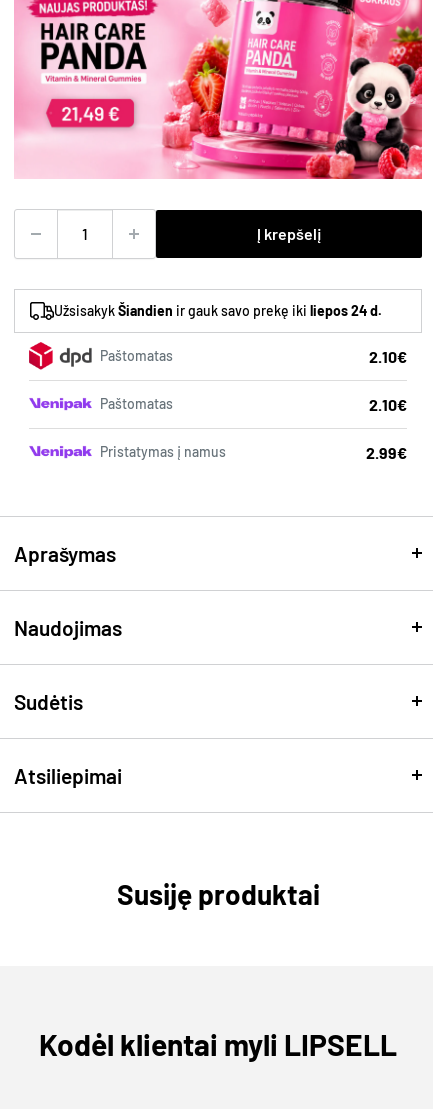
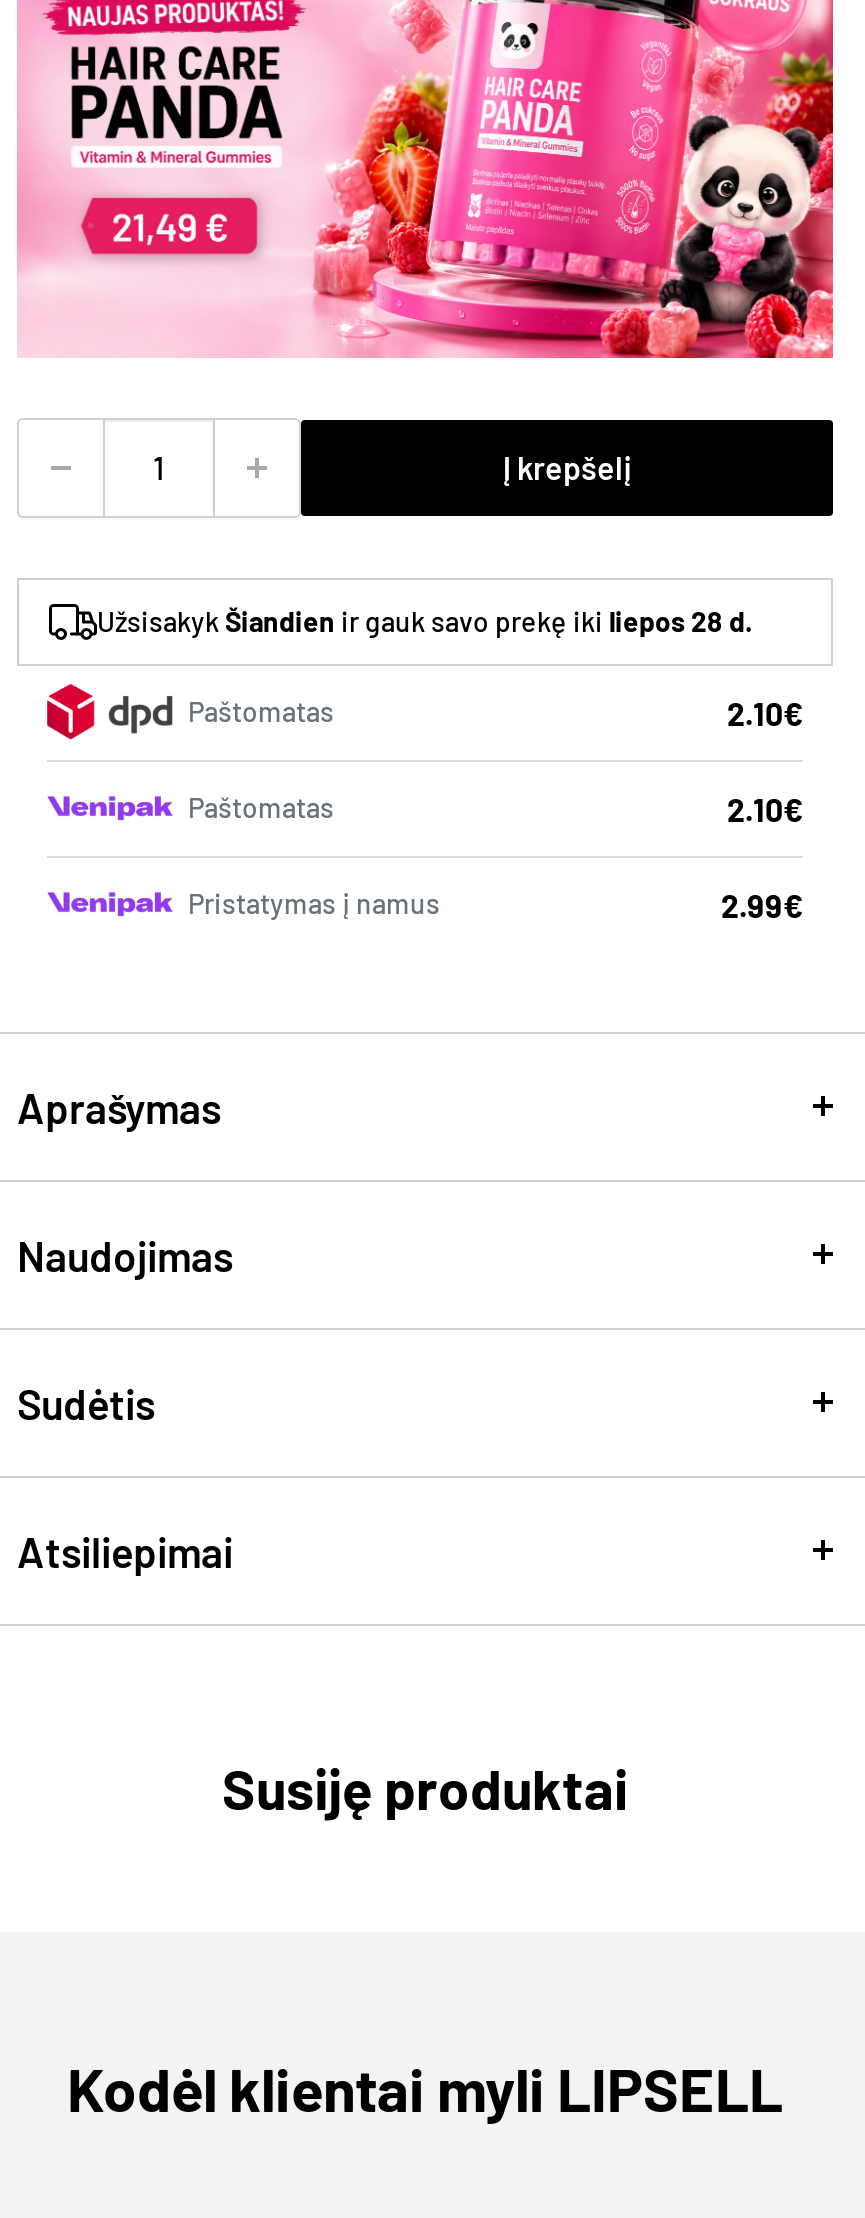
- Užsisakyk Šiandien ir gauk savo prekę iki liepos 24 d.
+ Užsisakyk Šiandien ir gauk savo prekę iki liepos 28 d.
